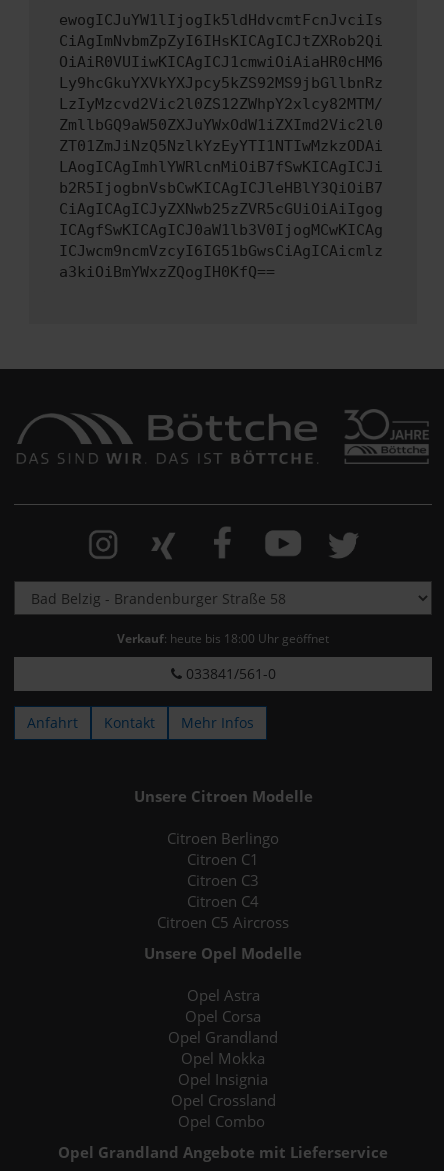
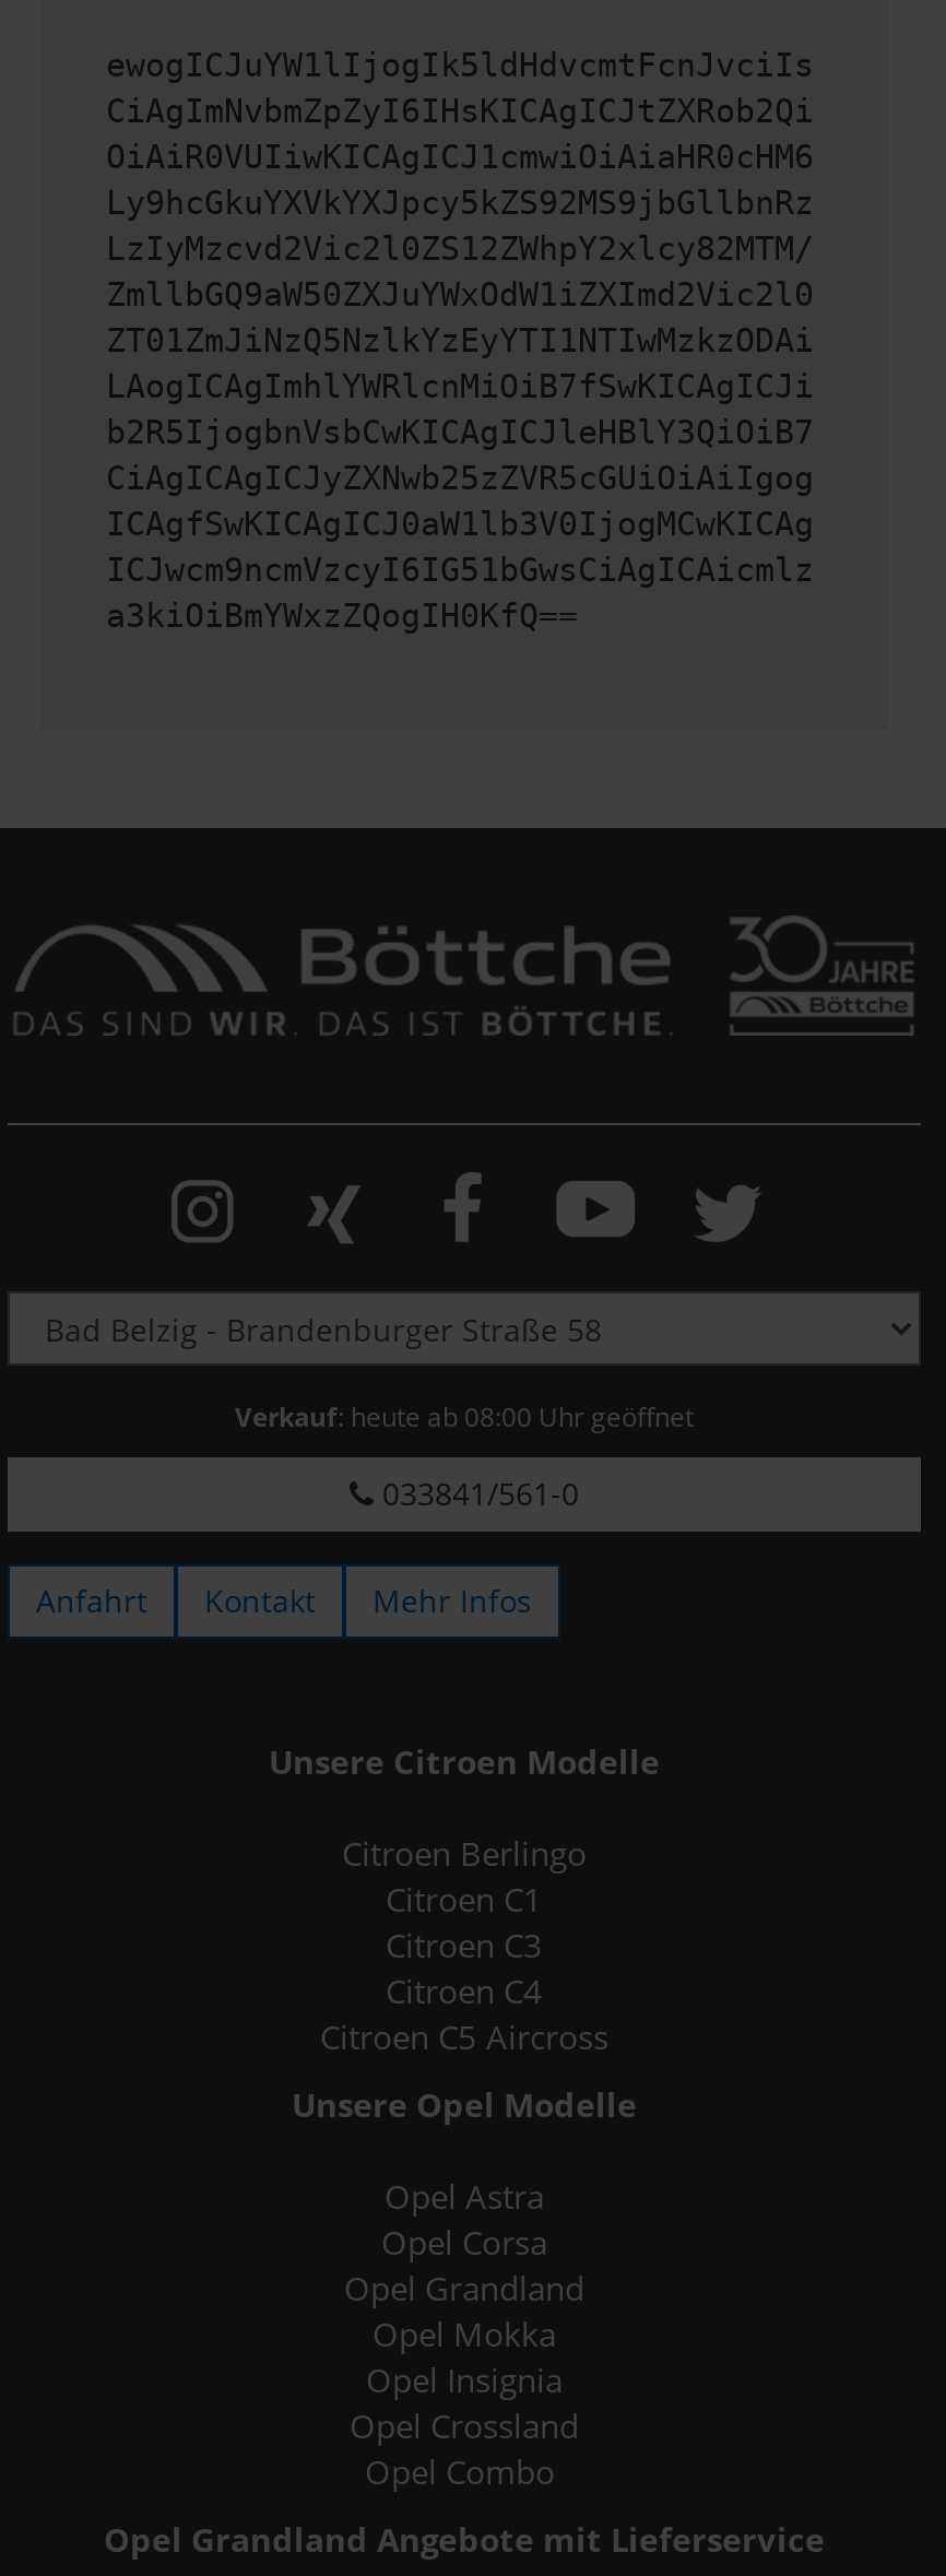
- Verkauf: heute bis 18:00 Uhr geöffnet
+ Verkauf: heute ab 08:00 Uhr geöffnet
